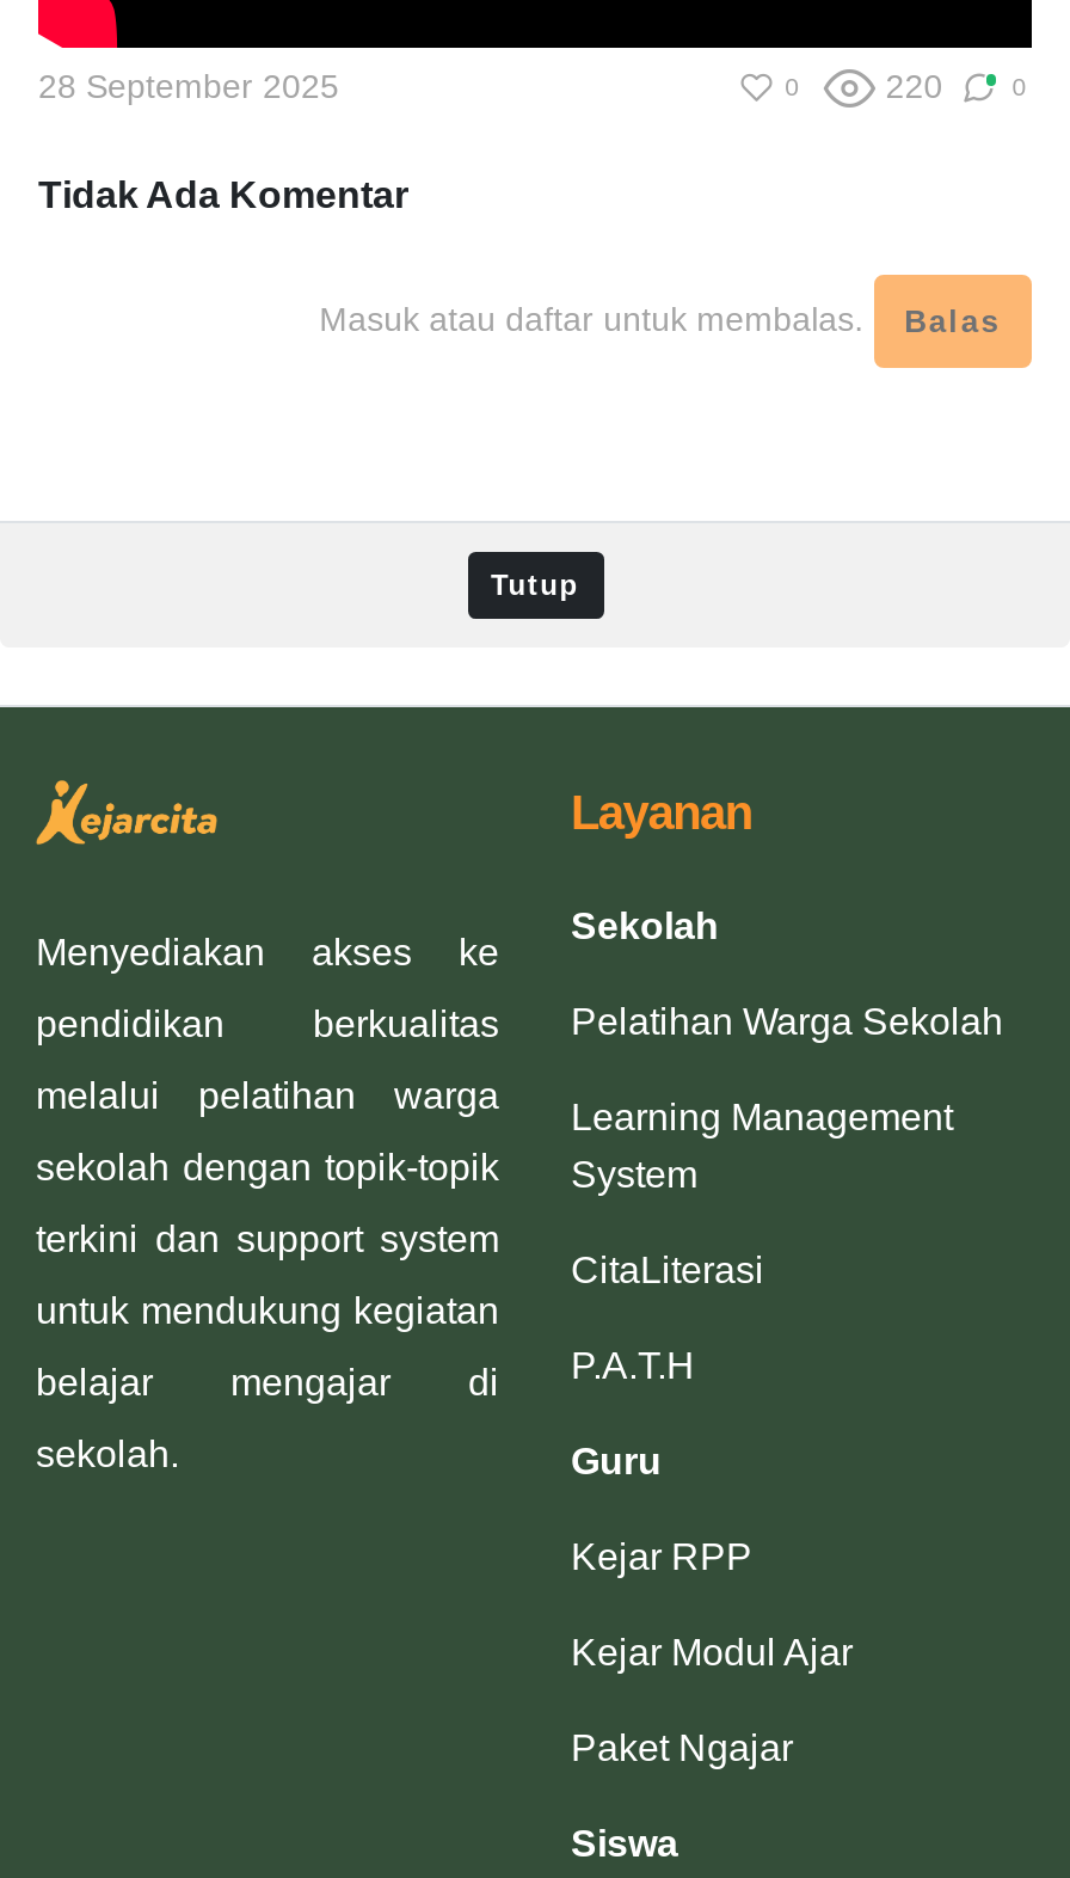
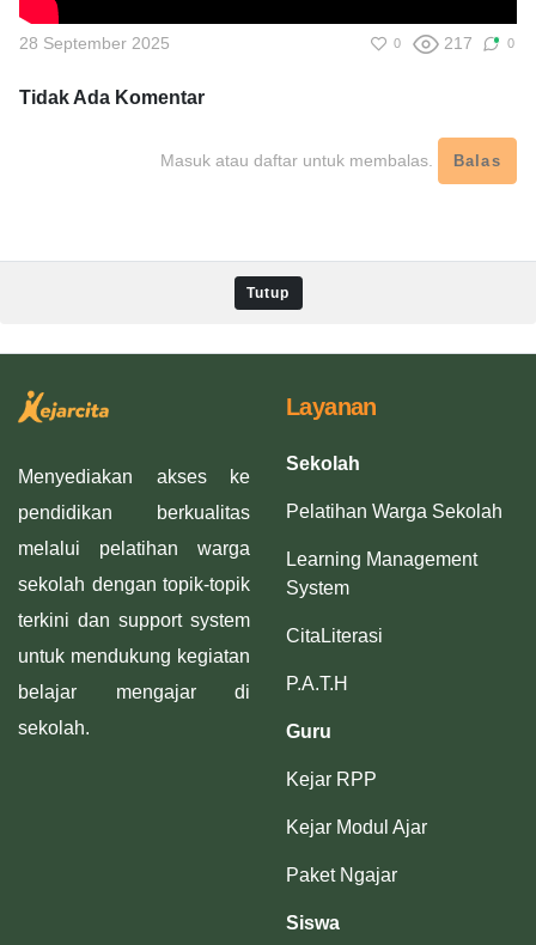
- 220
+ 217
